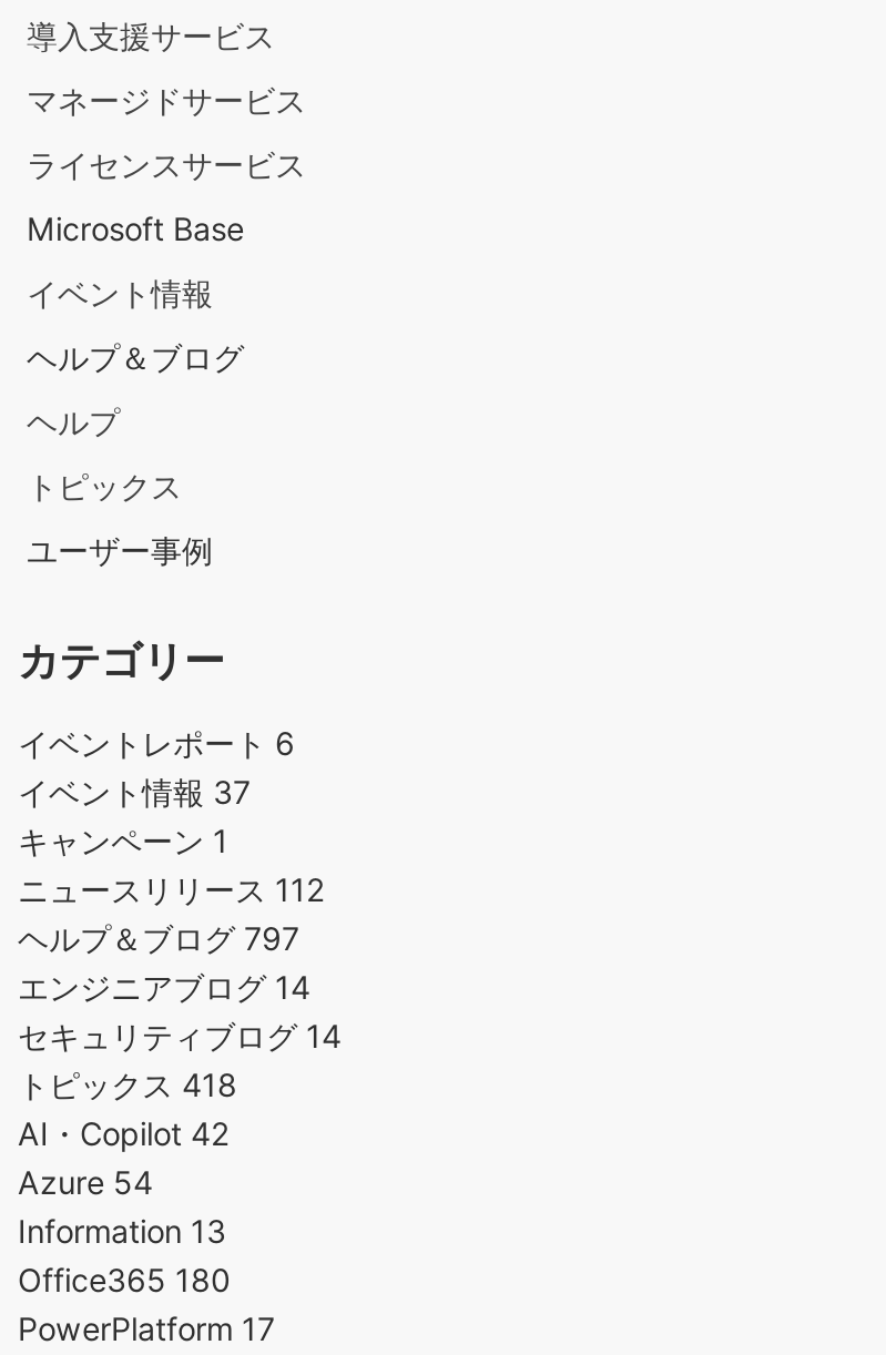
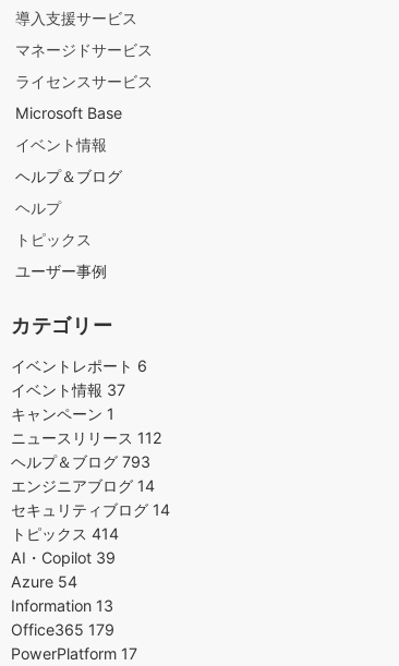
- ヘルプ＆ブログ797
+ ヘルプ＆ブログ793

- トピックス418
+ トピックス414

- AI・Copilot 42
+ AI・Copilot 39

- Office365 180
+ Office365 179
